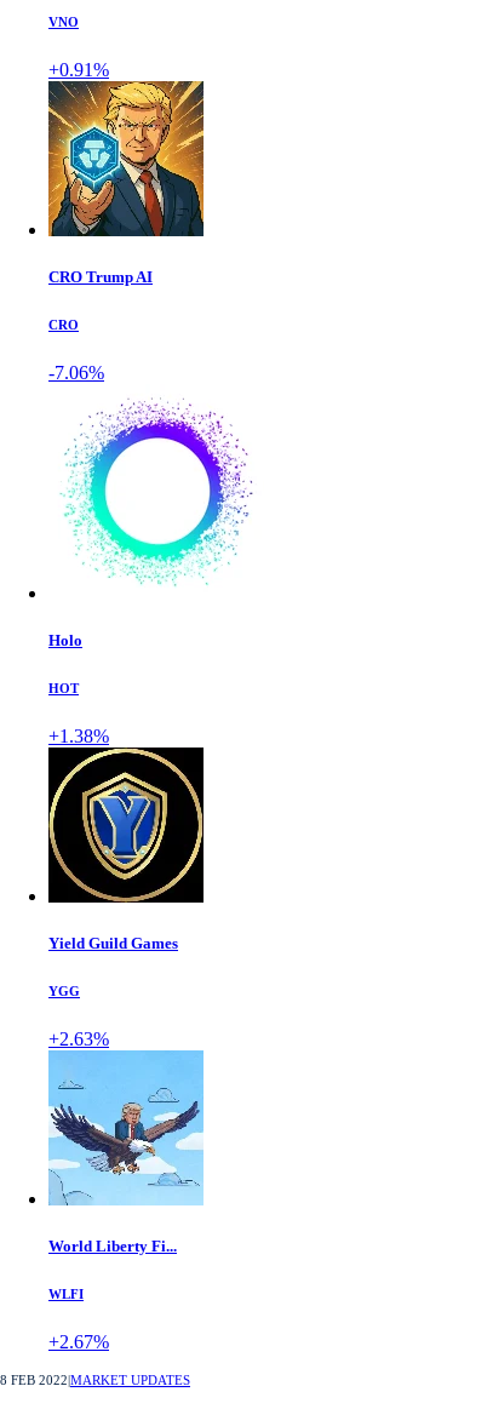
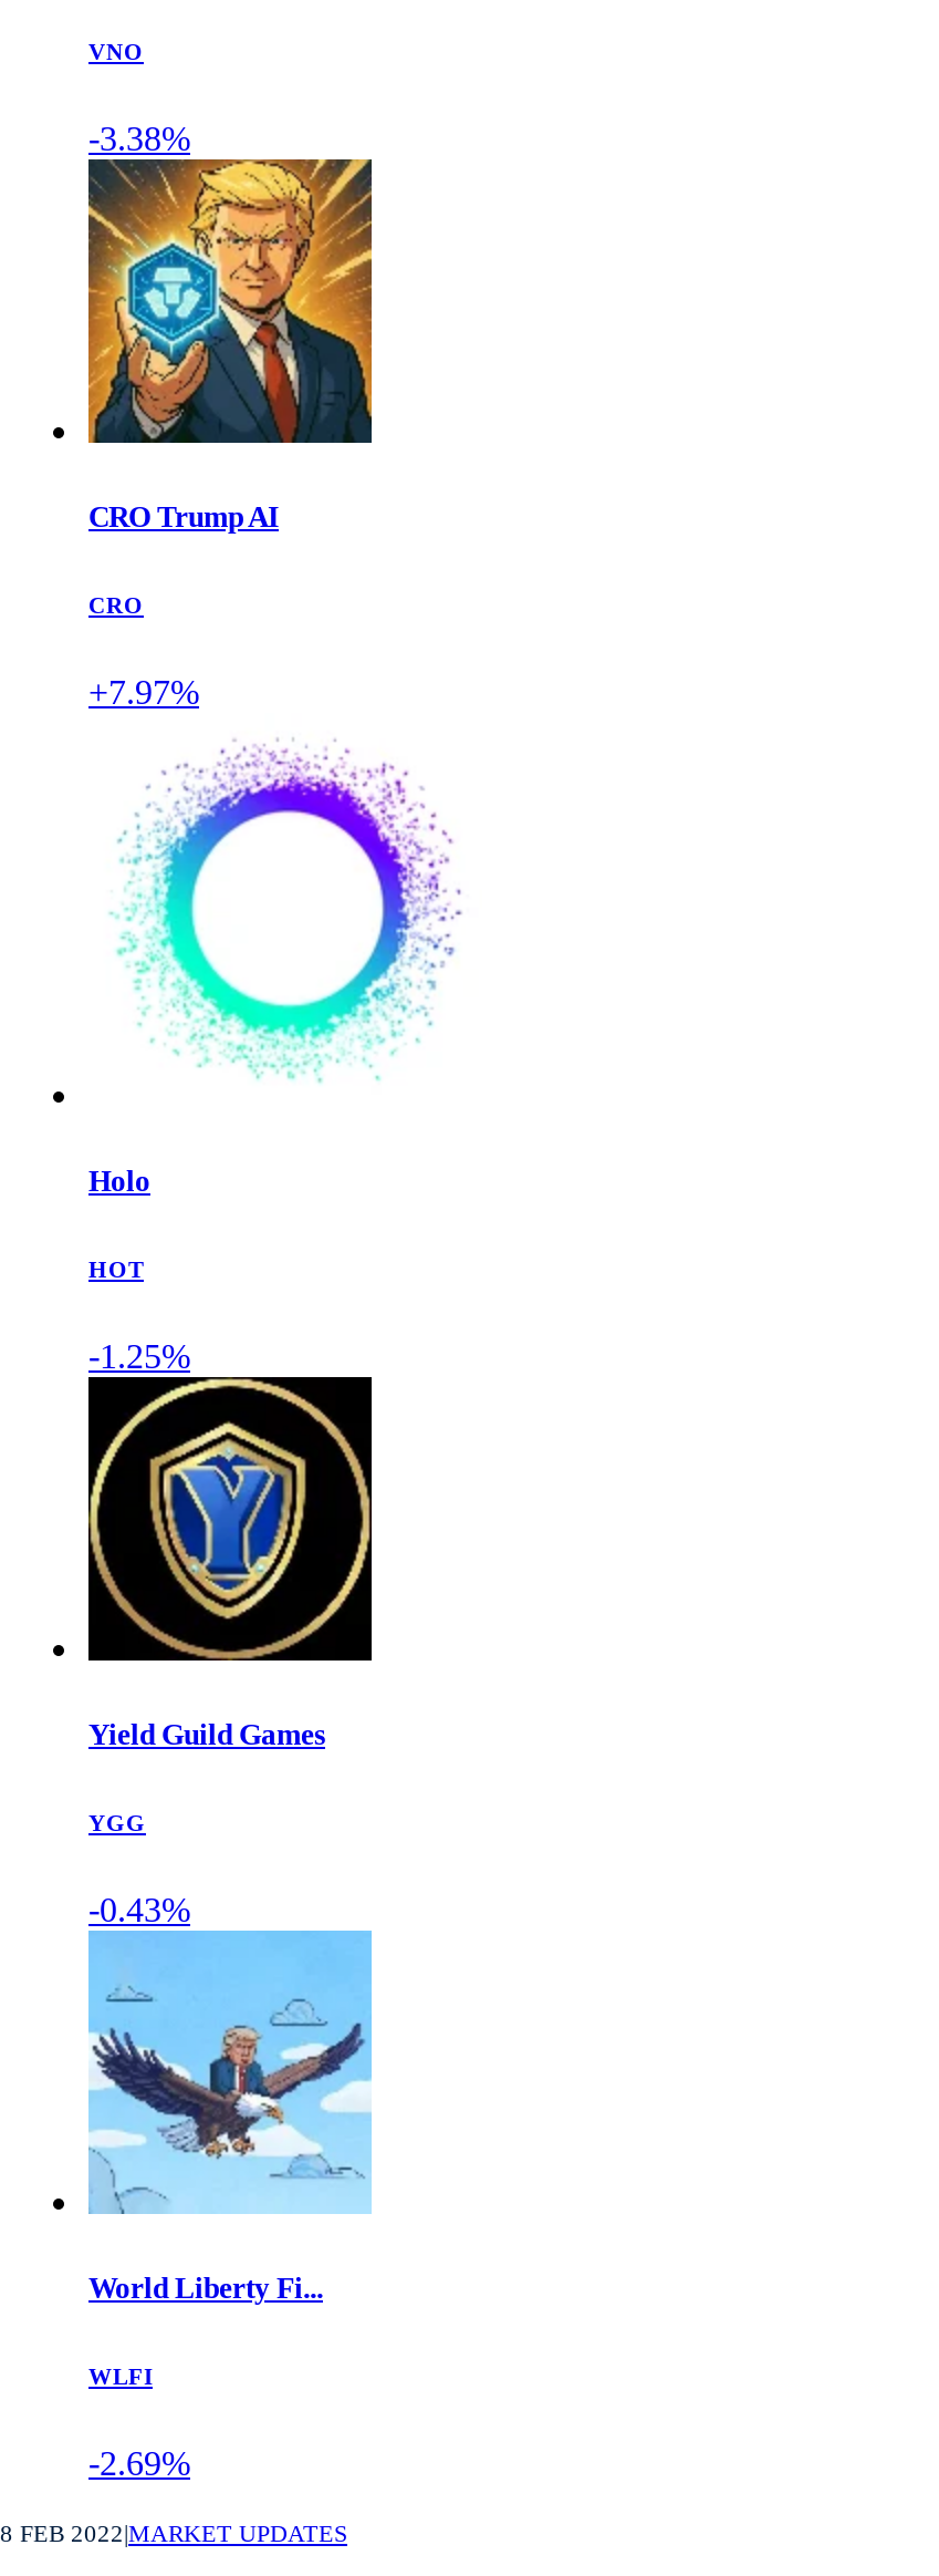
- +0.91%
+ -3.38%

- -7.06%
+ +7.97%

- +1.38%
+ -1.25%

- +2.63%
+ -0.43%

- +2.67%
+ -2.69%
